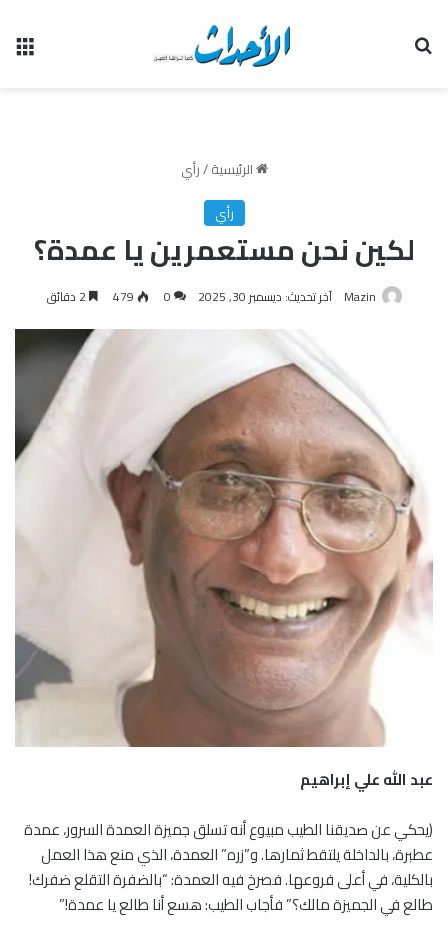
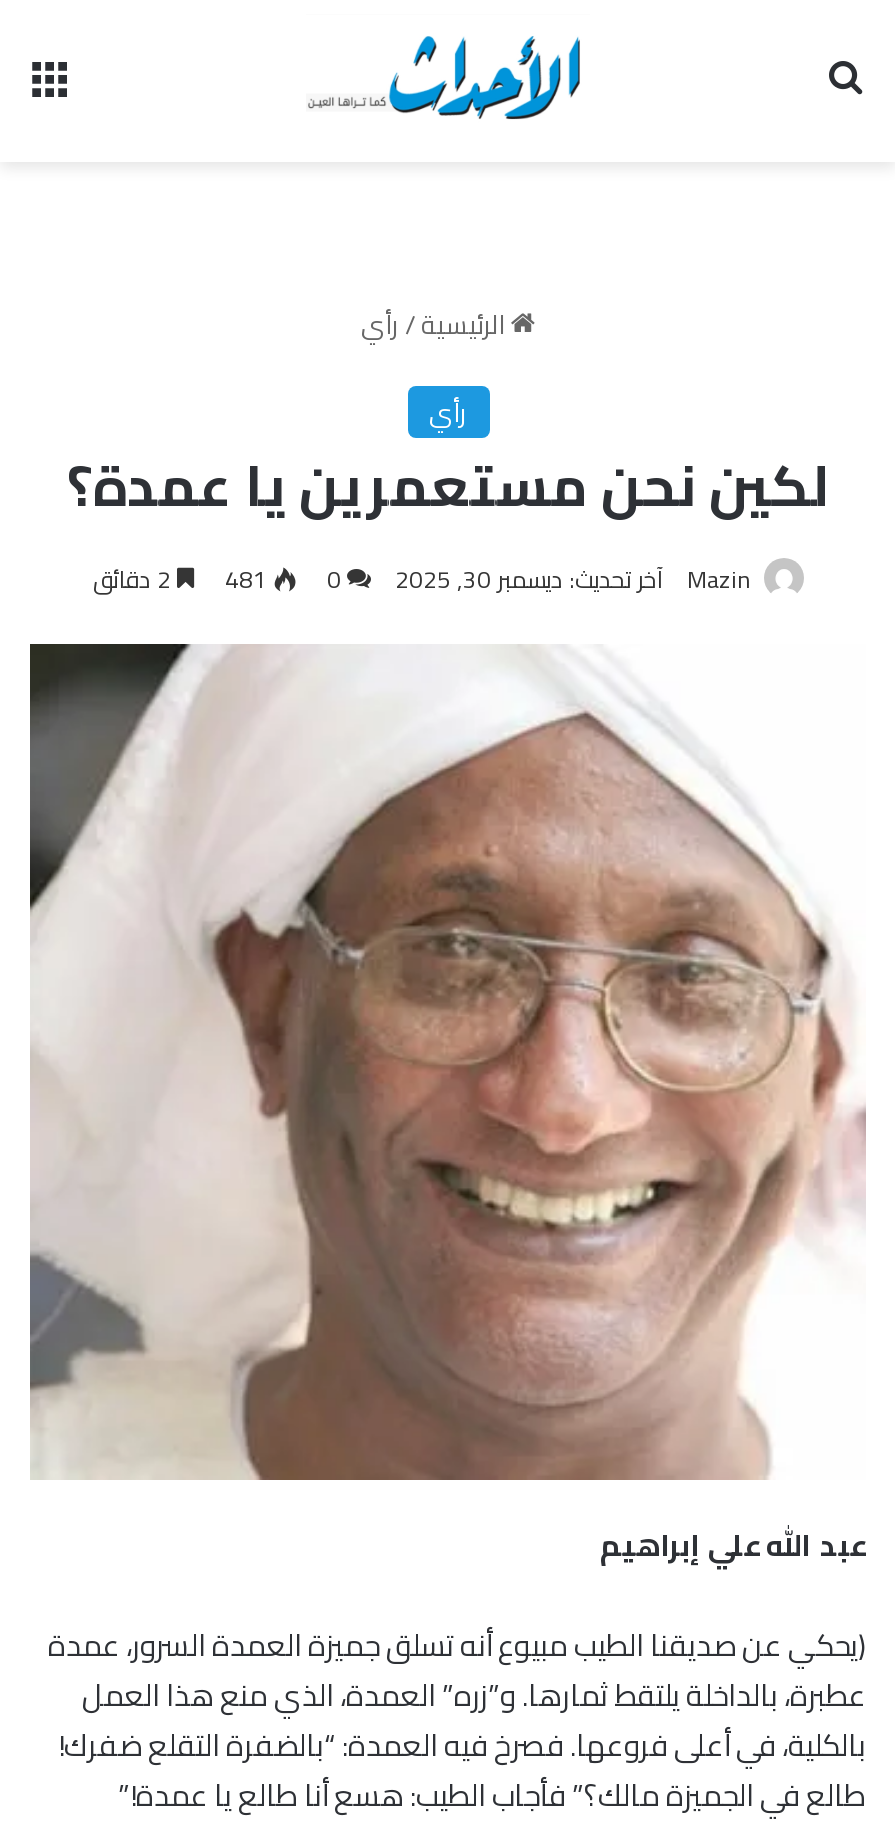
- 479
+ 481
